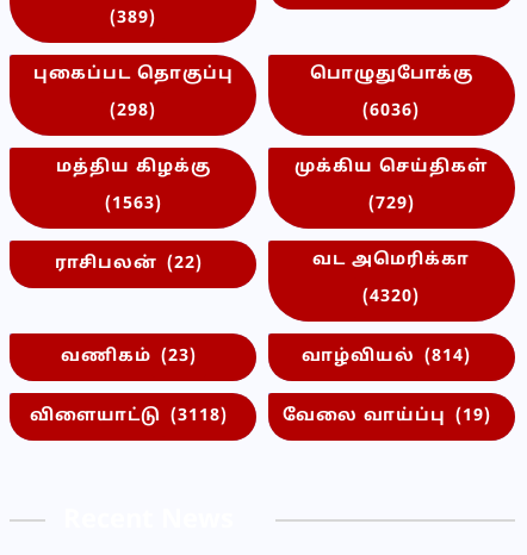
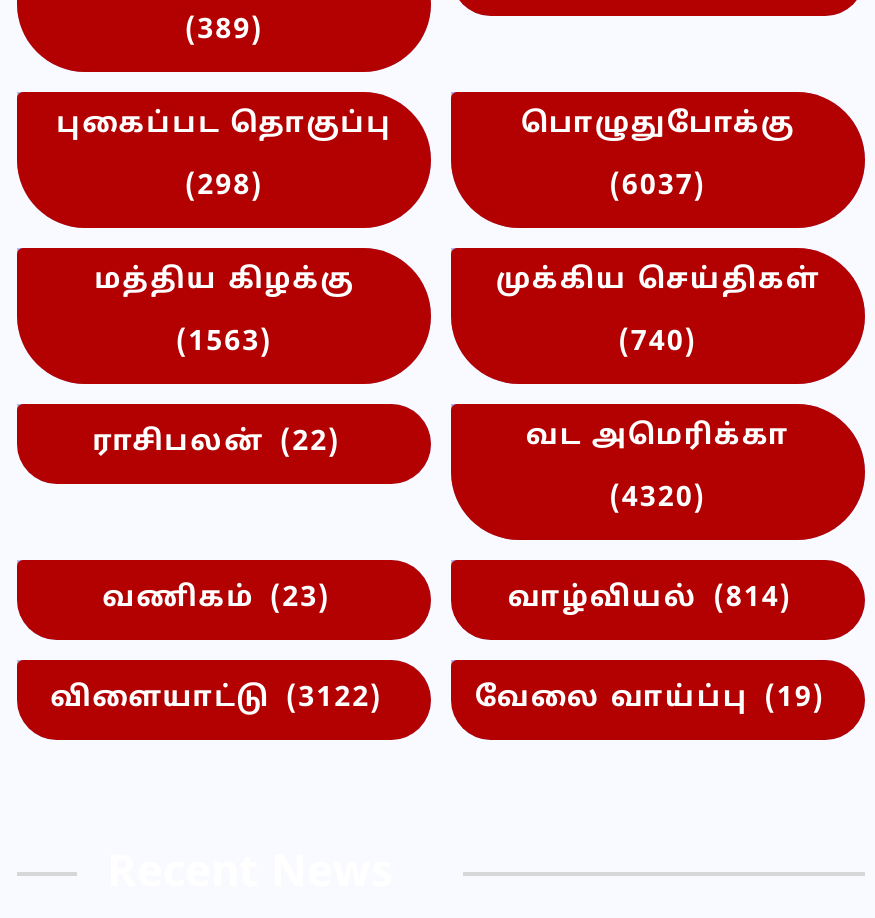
- (6036)
+ (6037)

- (729)
+ (740)

- விளையாட்டு (3118)
+ விளையாட்டு (3122)
